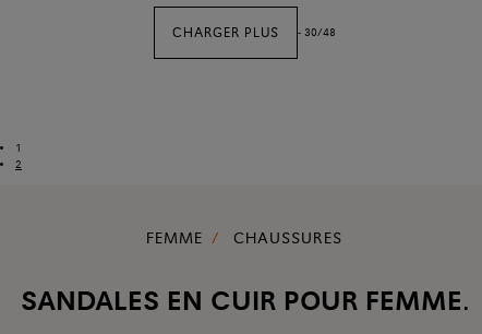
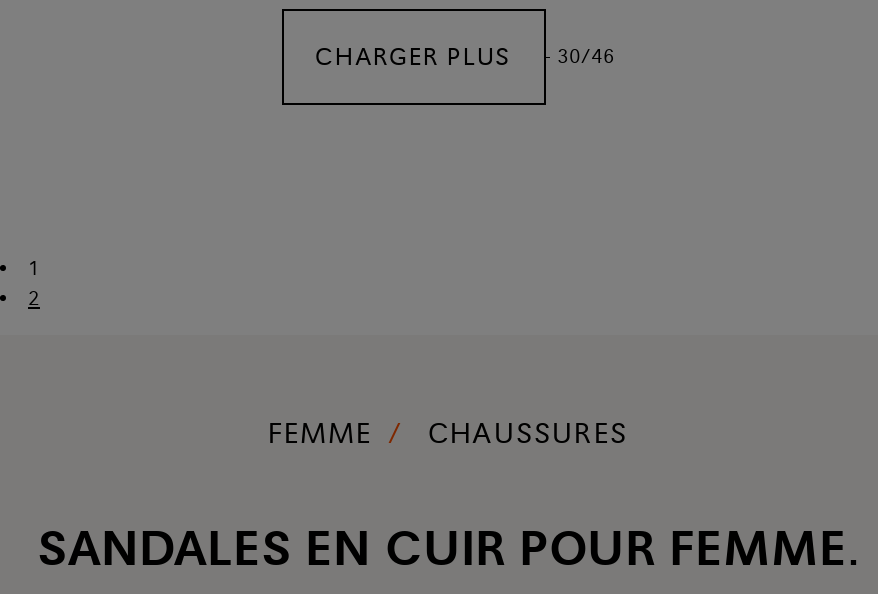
- CHARGER PLUS - 30/48
+ CHARGER PLUS - 30/46
